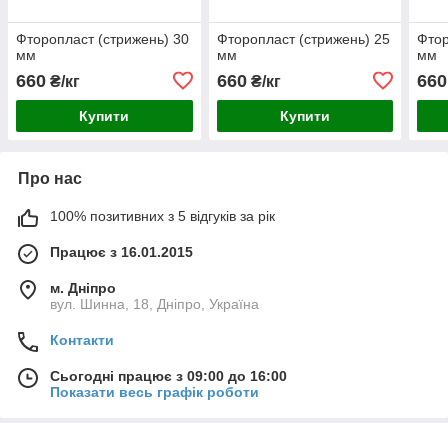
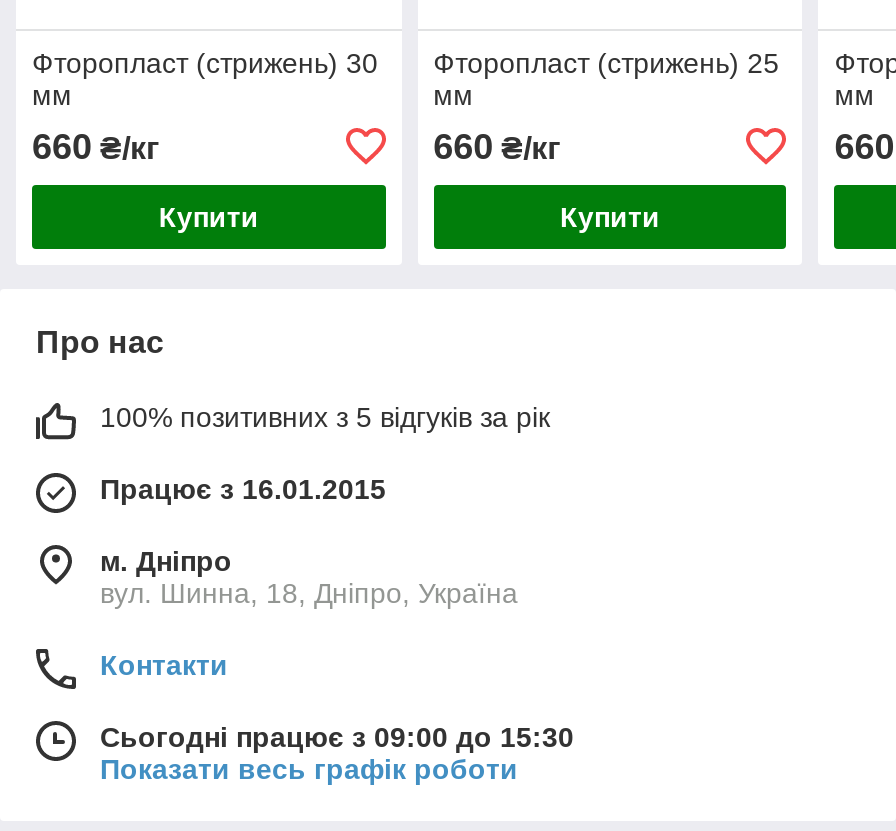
- Сьогодні працює з 09:00 до 16:00
+ Сьогодні працює з 09:00 до 15:30
